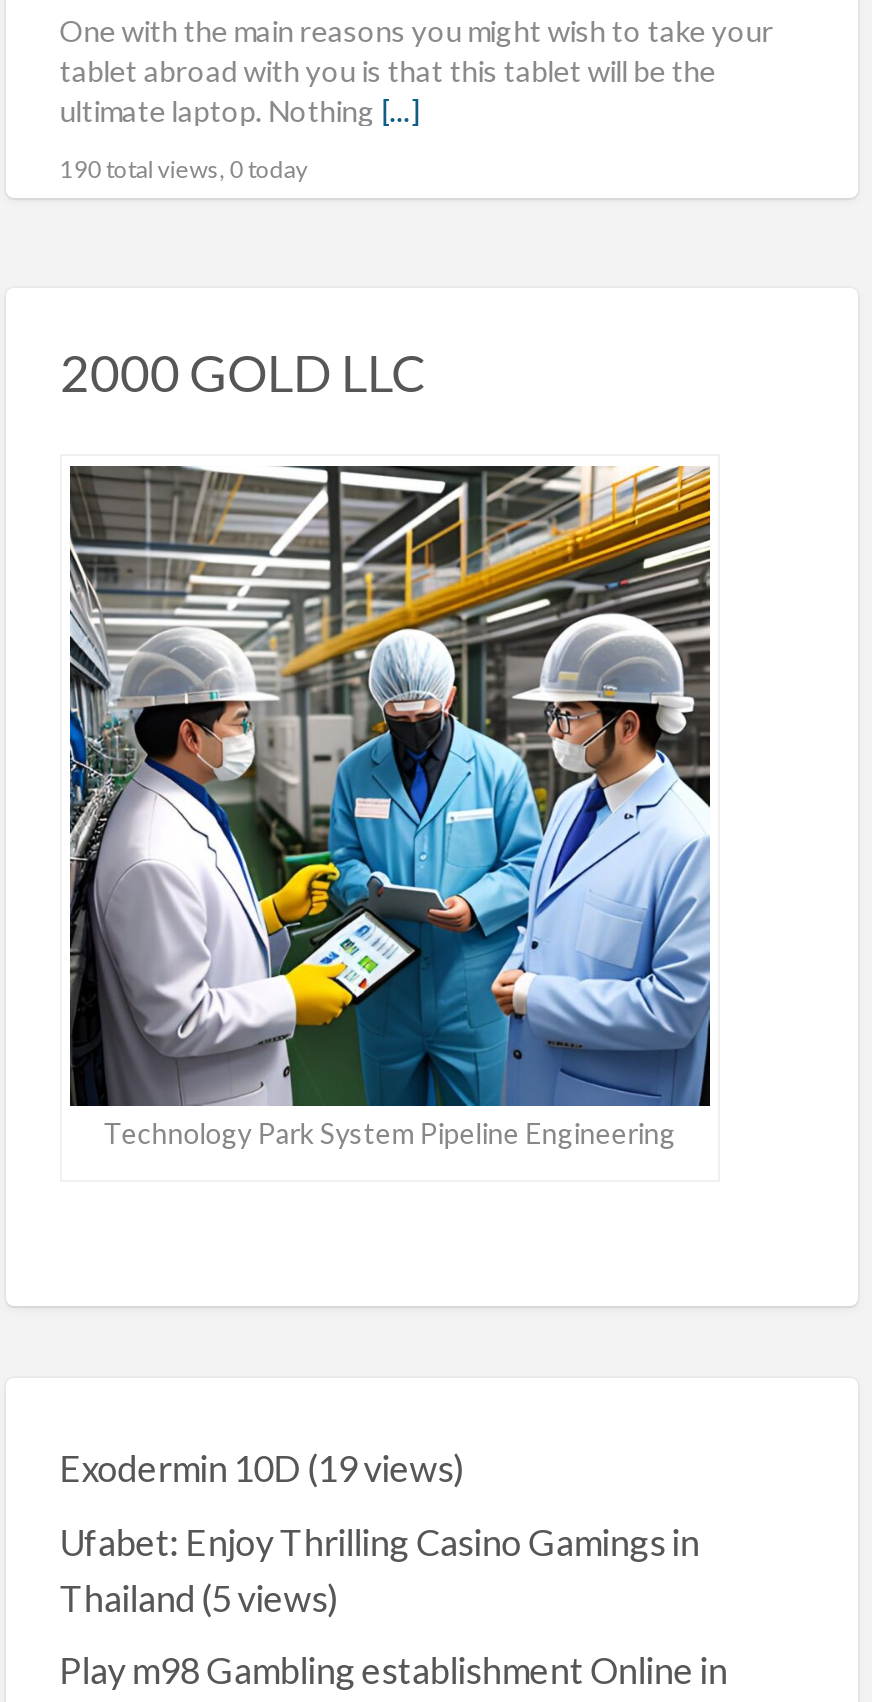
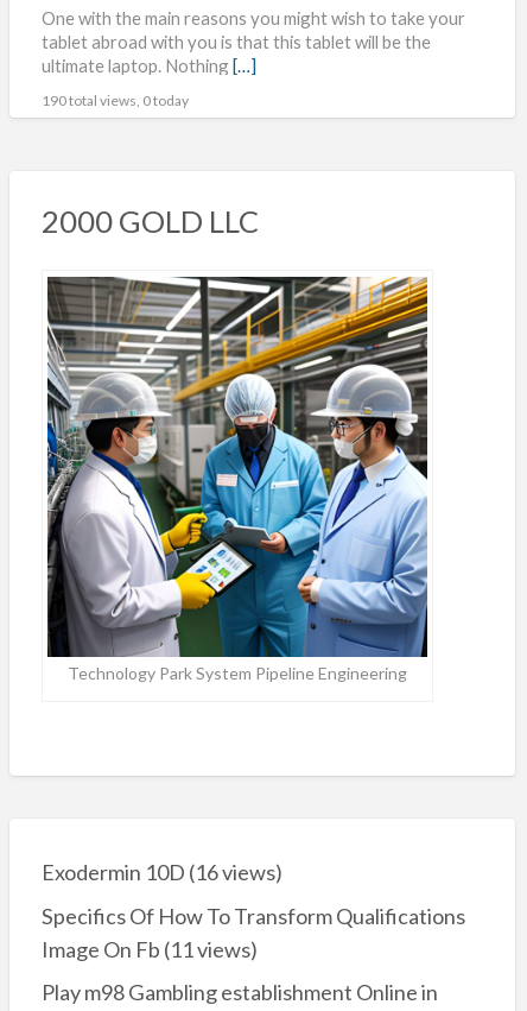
- Exodermin 10D (19 views)
+ Exodermin 10D (16 views)

- Ufabet: Enjoy Thrilling Casino Gamings in
- Thailand (5 views)
+ Specifics Of How To Transform Qualifications
+ Image On Fb (11 views)
